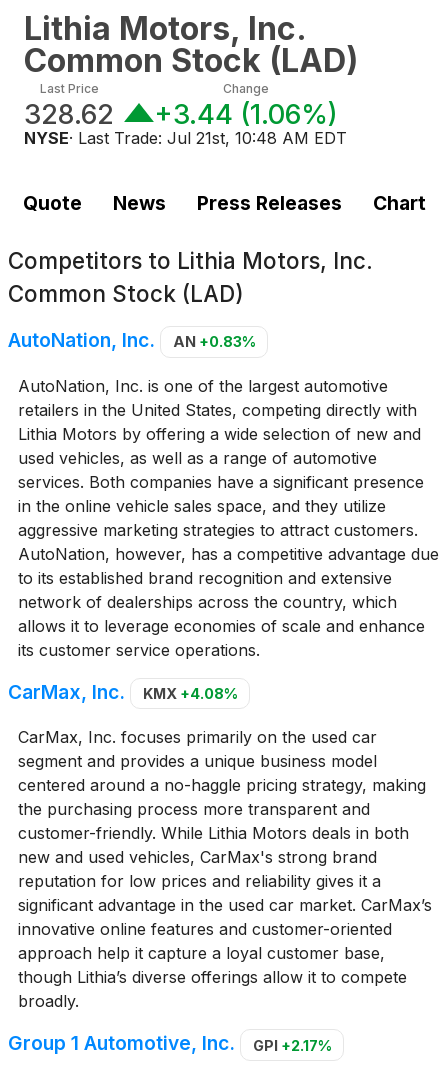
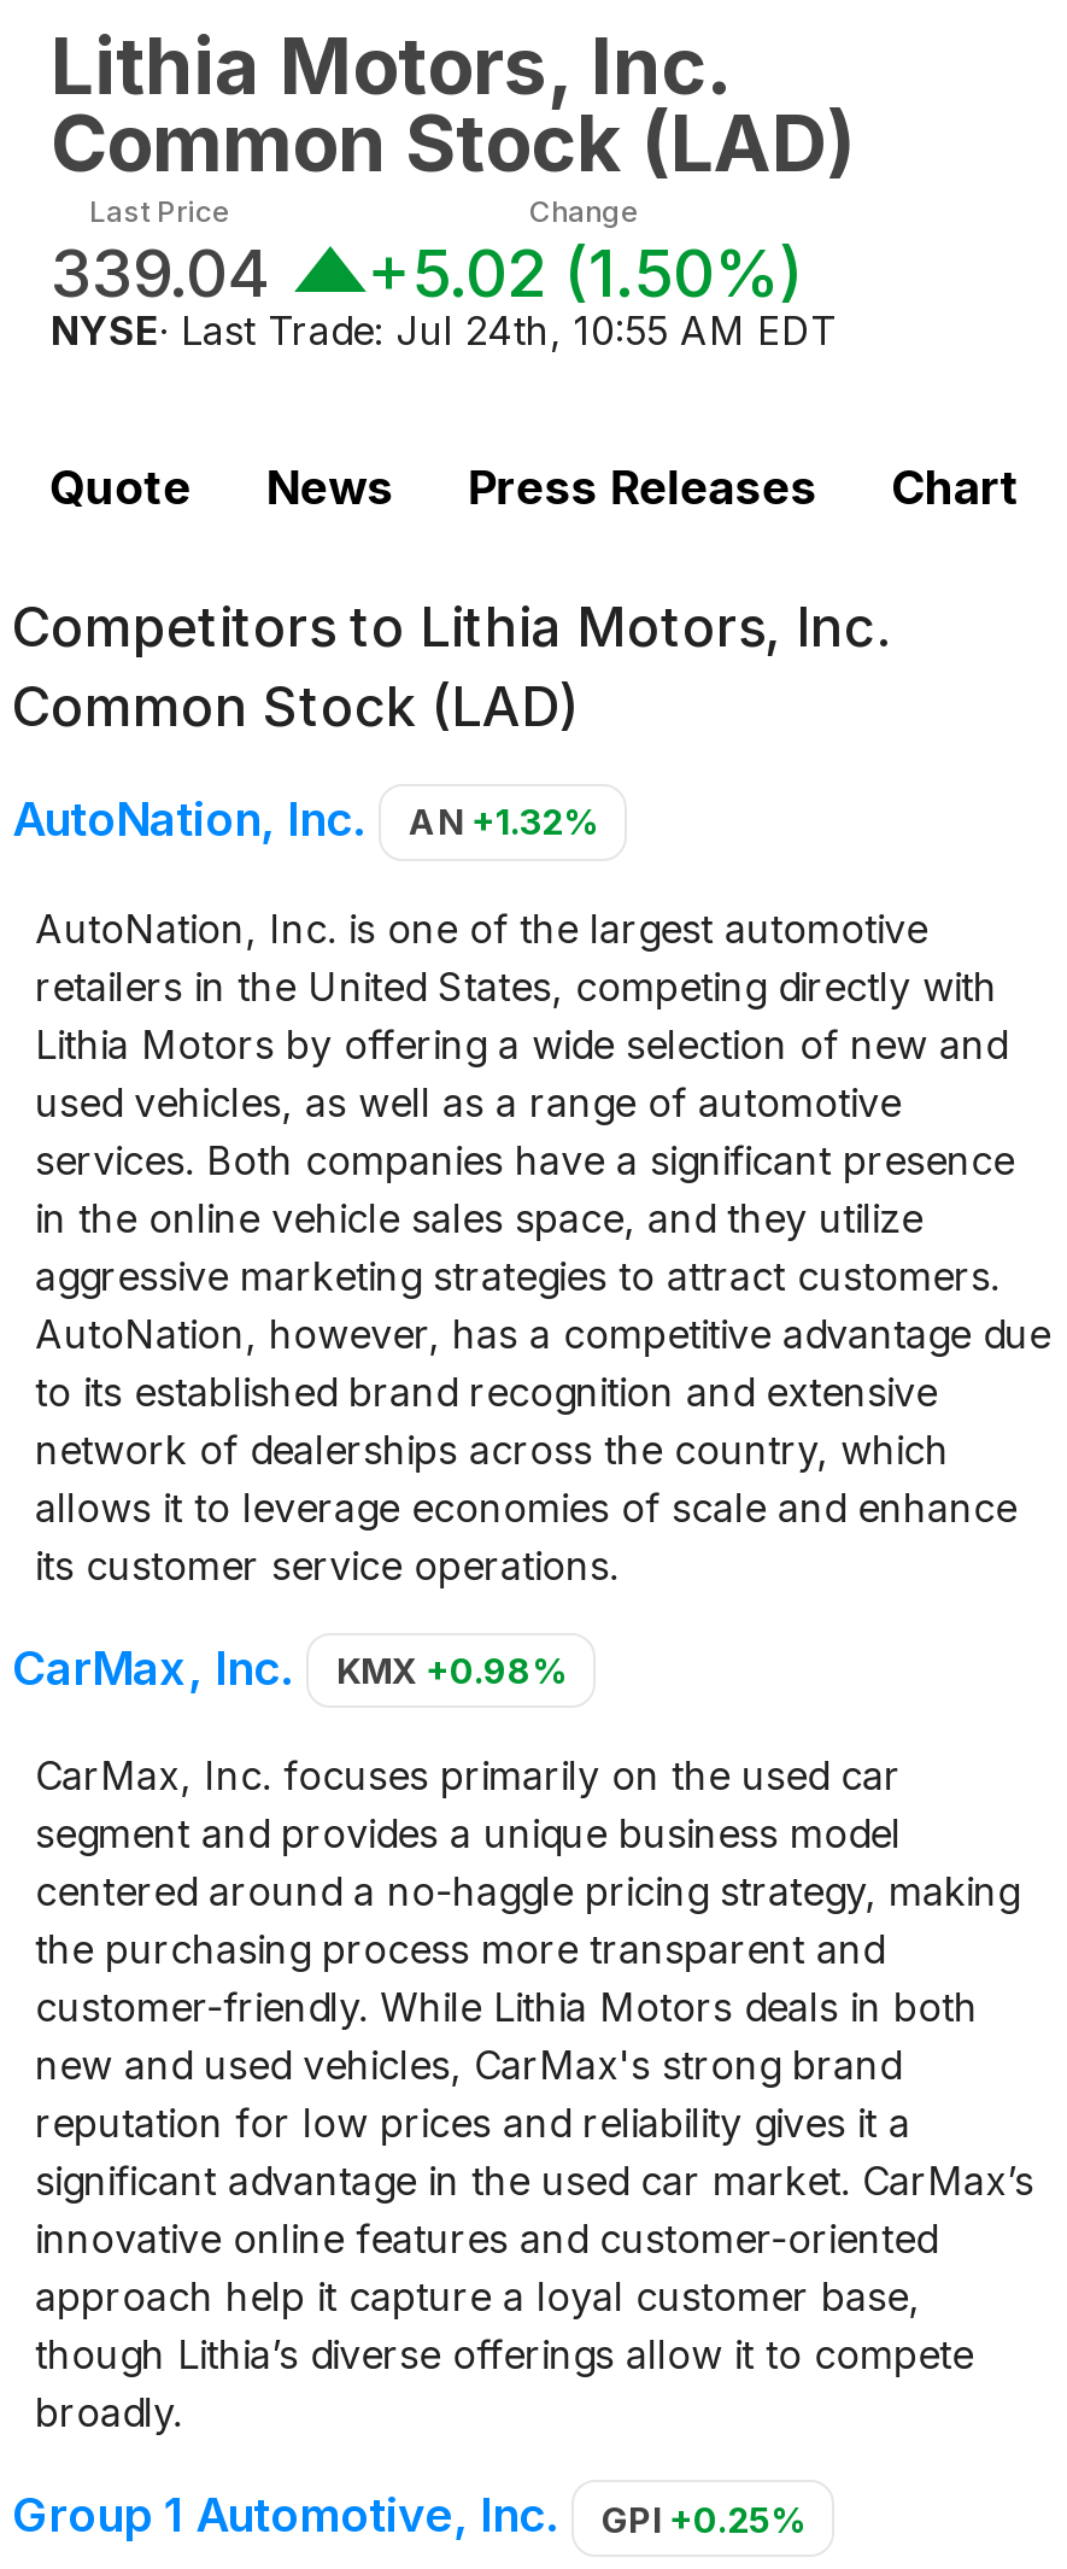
- 328.62
+ 339.04

- +3.44 (1.06%)
+ +5.02 (1.50%)

- NYSE · Last Trade: Jul 21st, 10:48 AM EDT
+ NYSE · Last Trade: Jul 24th, 10:55 AM EDT

- AutoNation, Inc. AN +0.83%
+ AutoNation, Inc. AN +1.32%

- CarMax, Inc. KMX +4.08%
+ CarMax, Inc. KMX +0.98%

- Group 1 Automotive, Inc. GPI +2.17%
+ Group 1 Automotive, Inc. GPI +0.25%
